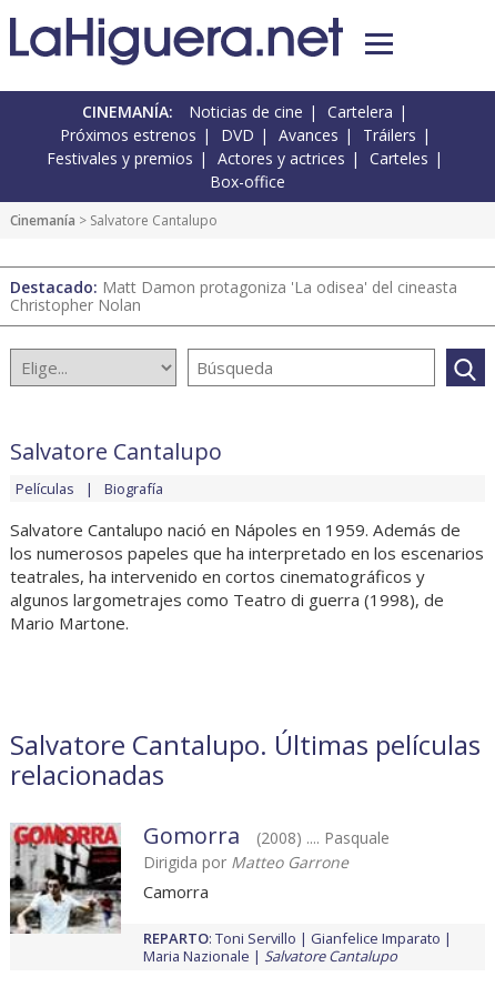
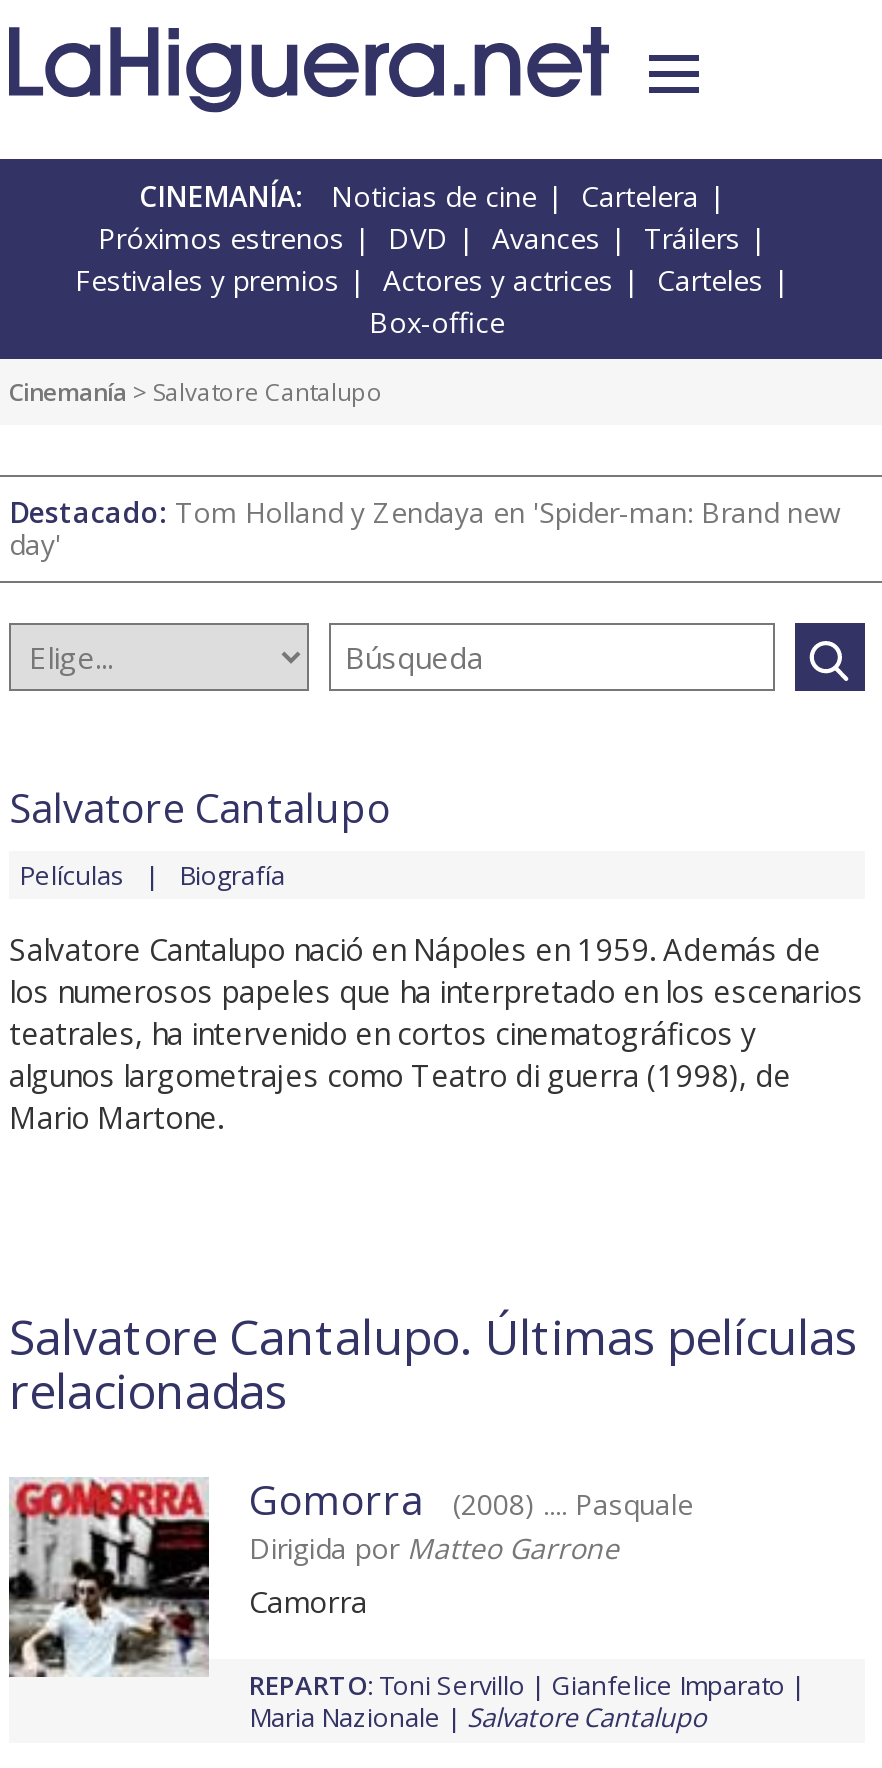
- Destacado: Matt Damon protagoniza 'La odisea' del cineasta
- Christopher Nolan
+ Destacado: Tom Holland y Zendaya en 'Spider-man: Brand new
+ day'
